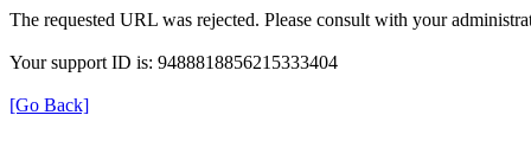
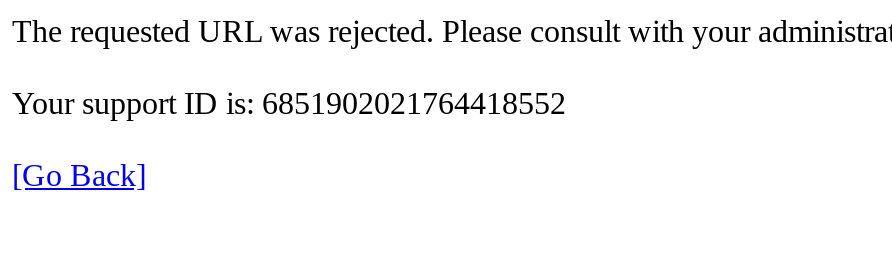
- Your support ID is: 9488818856215333404
+ Your support ID is: 6851902021764418552
